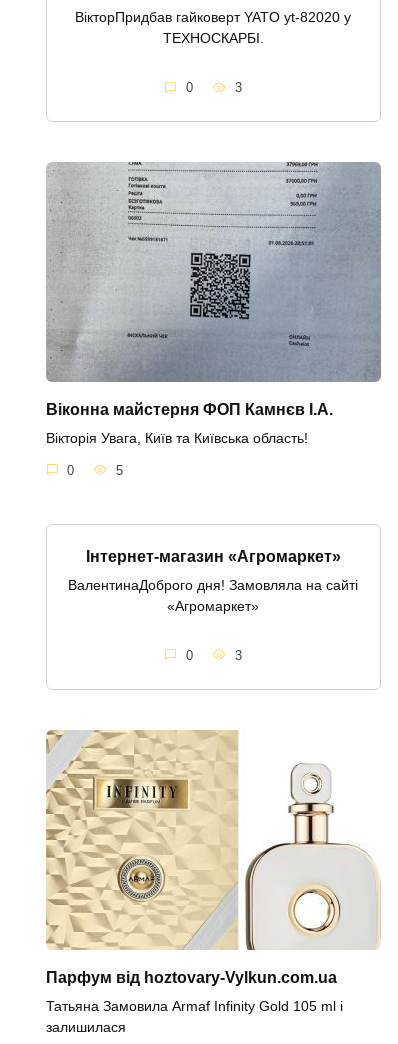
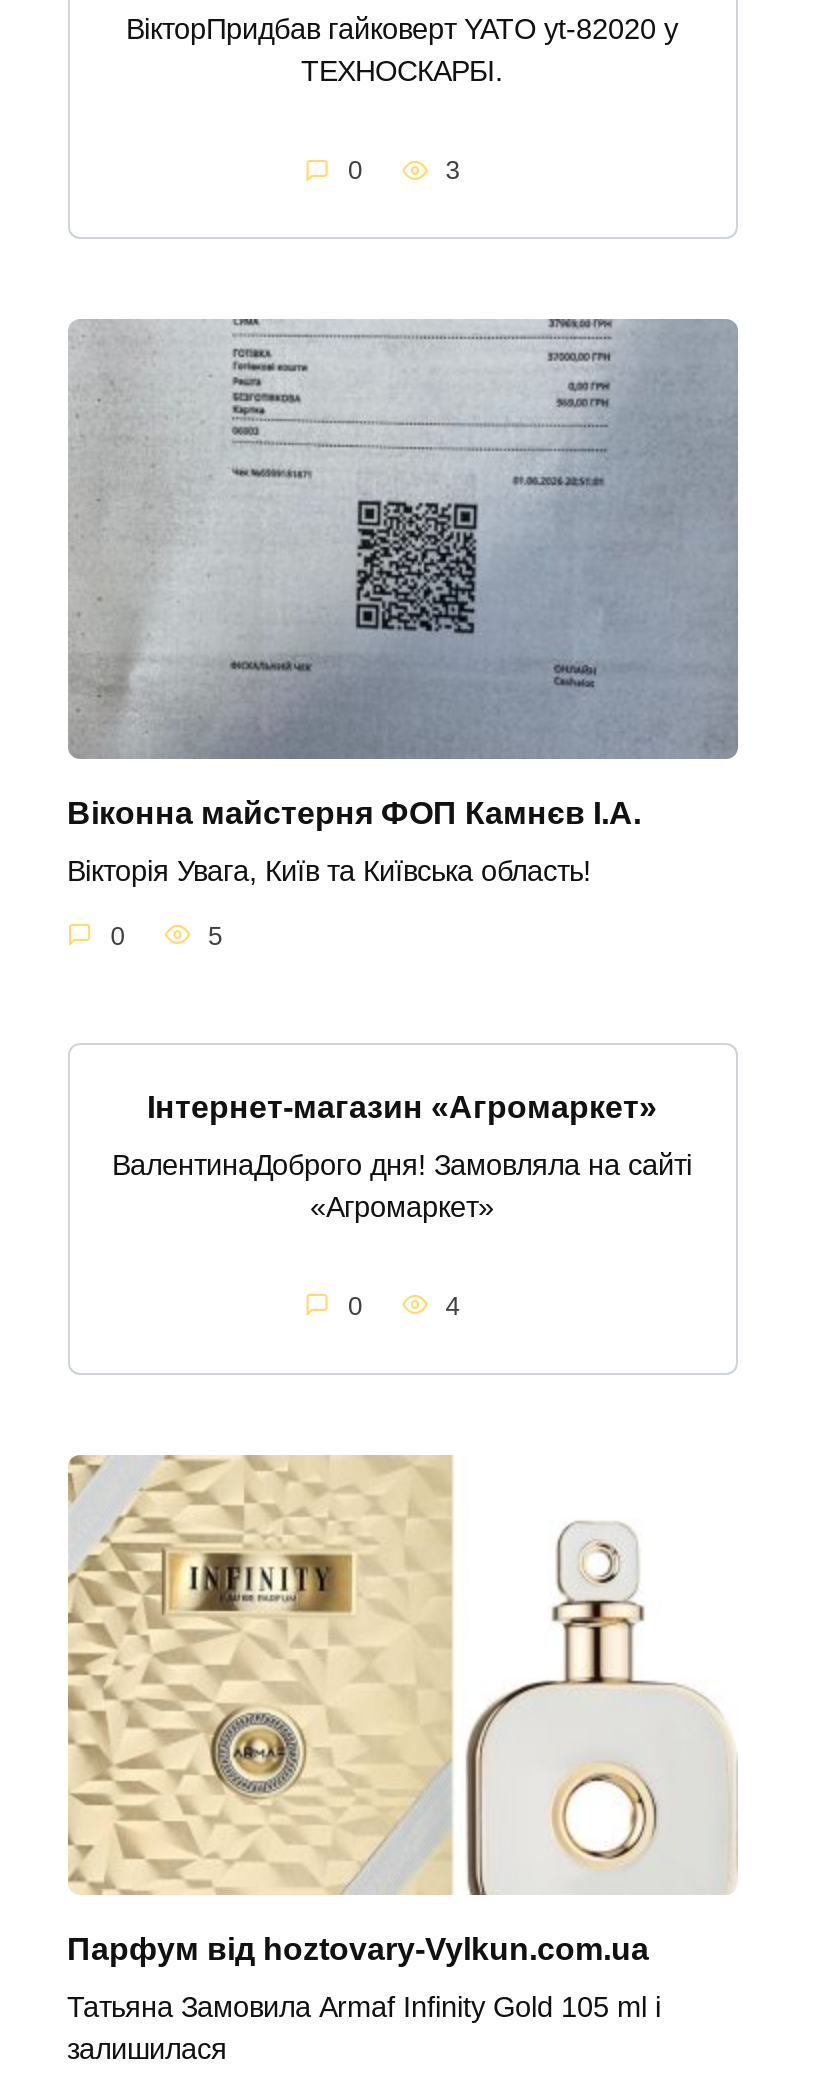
- 3
+ 4
